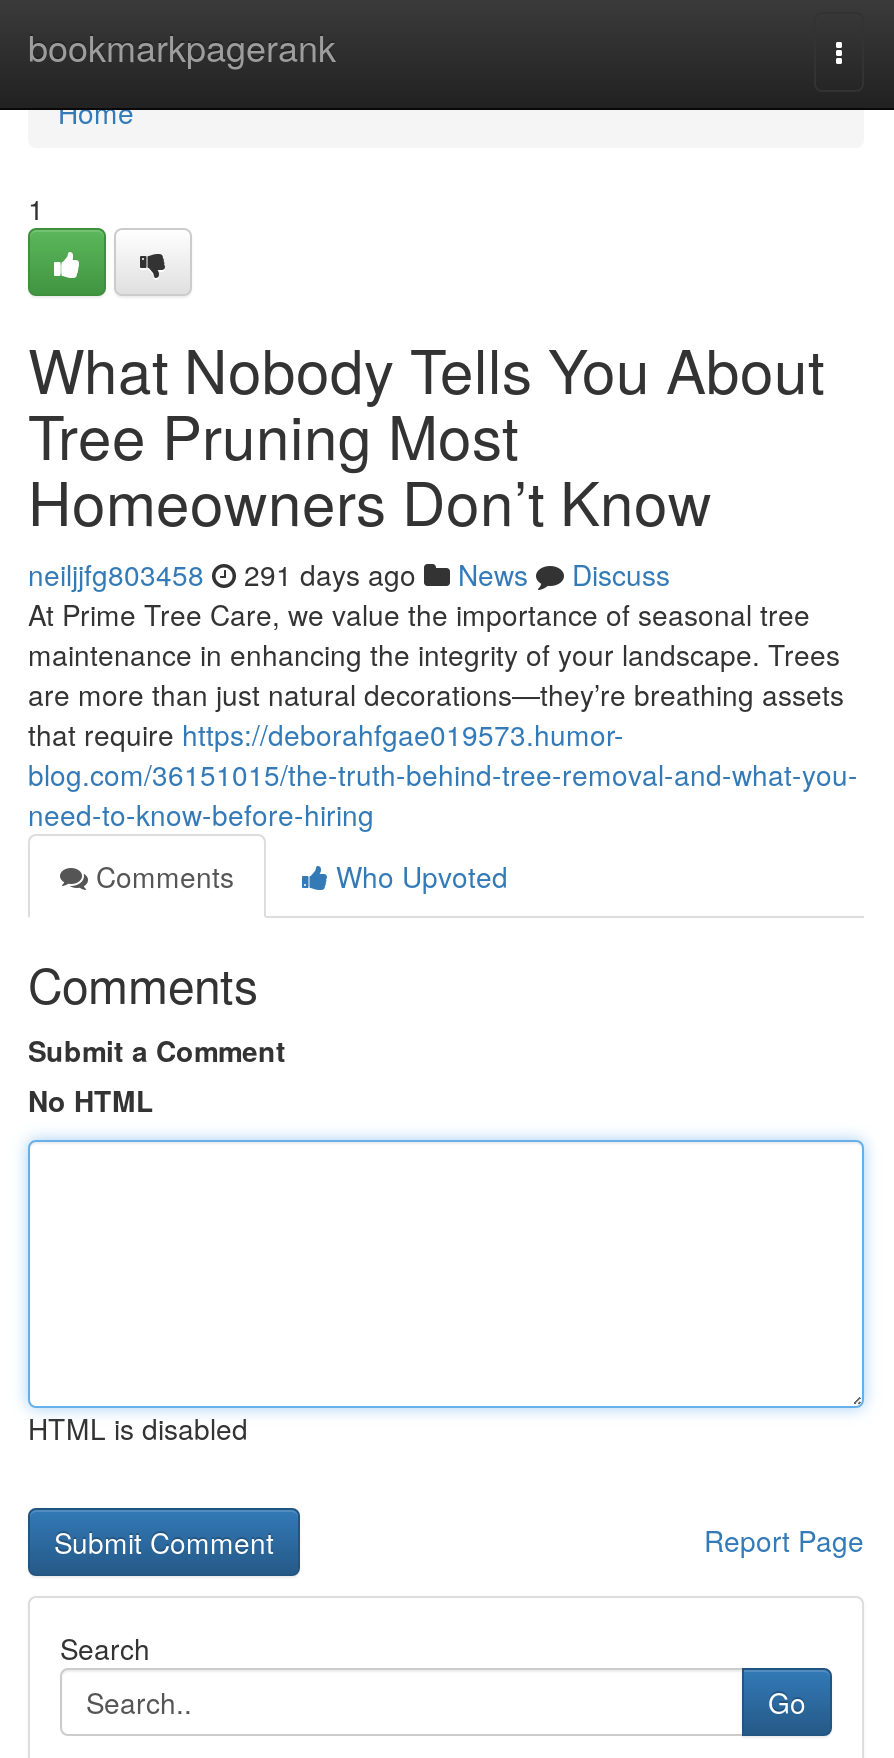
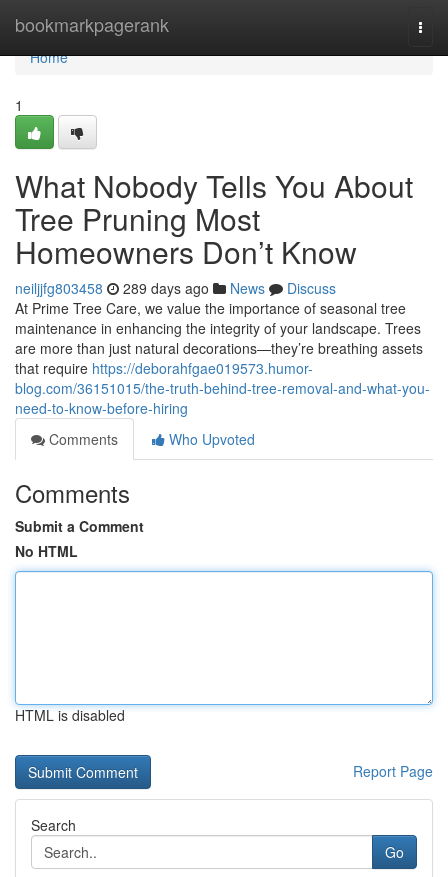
- neiljjfg803458 291 days ago News Discuss
+ neiljjfg803458 289 days ago News Discuss
